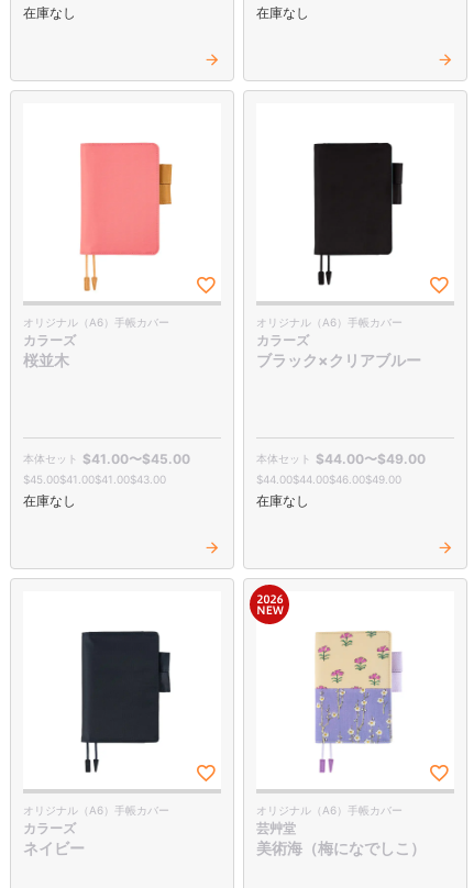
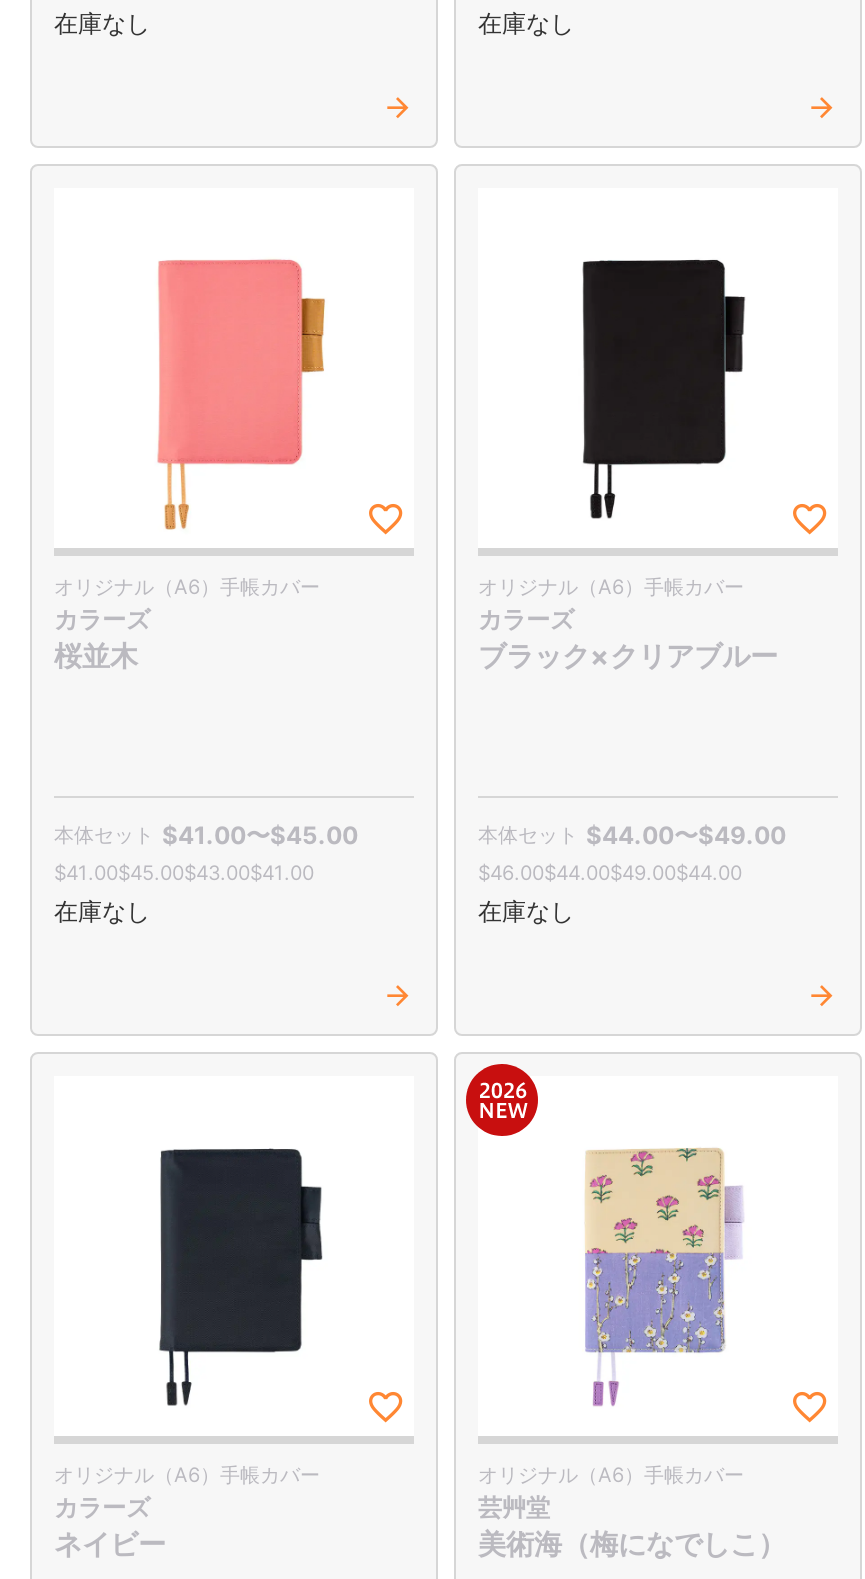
- $‌45.00$‌41.00$‌41.00$‌43.00
+ $‌41.00$‌45.00$‌43.00$‌41.00

- $‌44.00$‌44.00$‌46.00$‌49.00
+ $‌46.00$‌44.00$‌49.00$‌44.00
